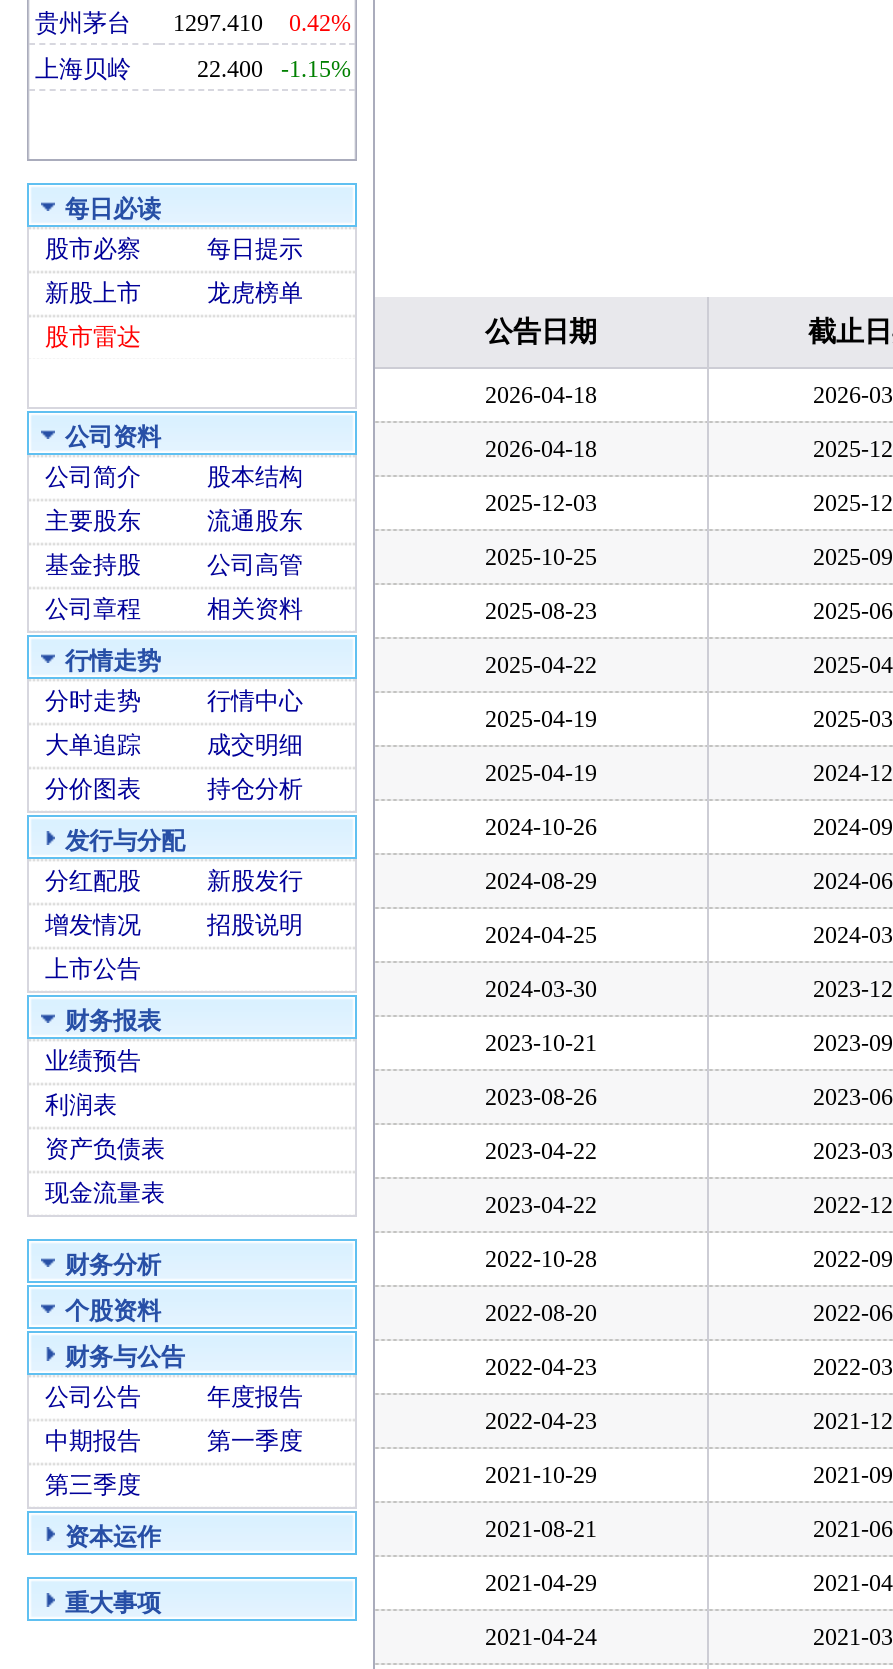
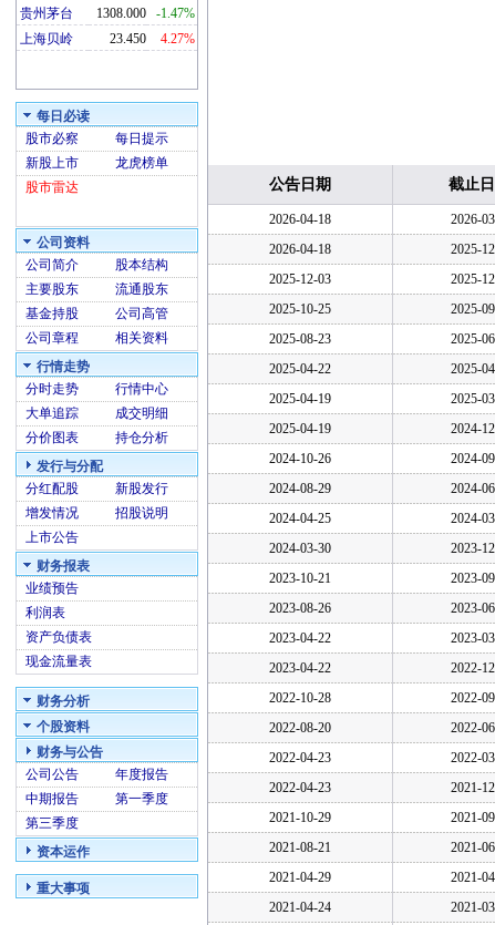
- 1297.410
+ 1308.000

- 0.42%
+ -1.47%

- 22.400
+ 23.450

- -1.15%
+ 4.27%
